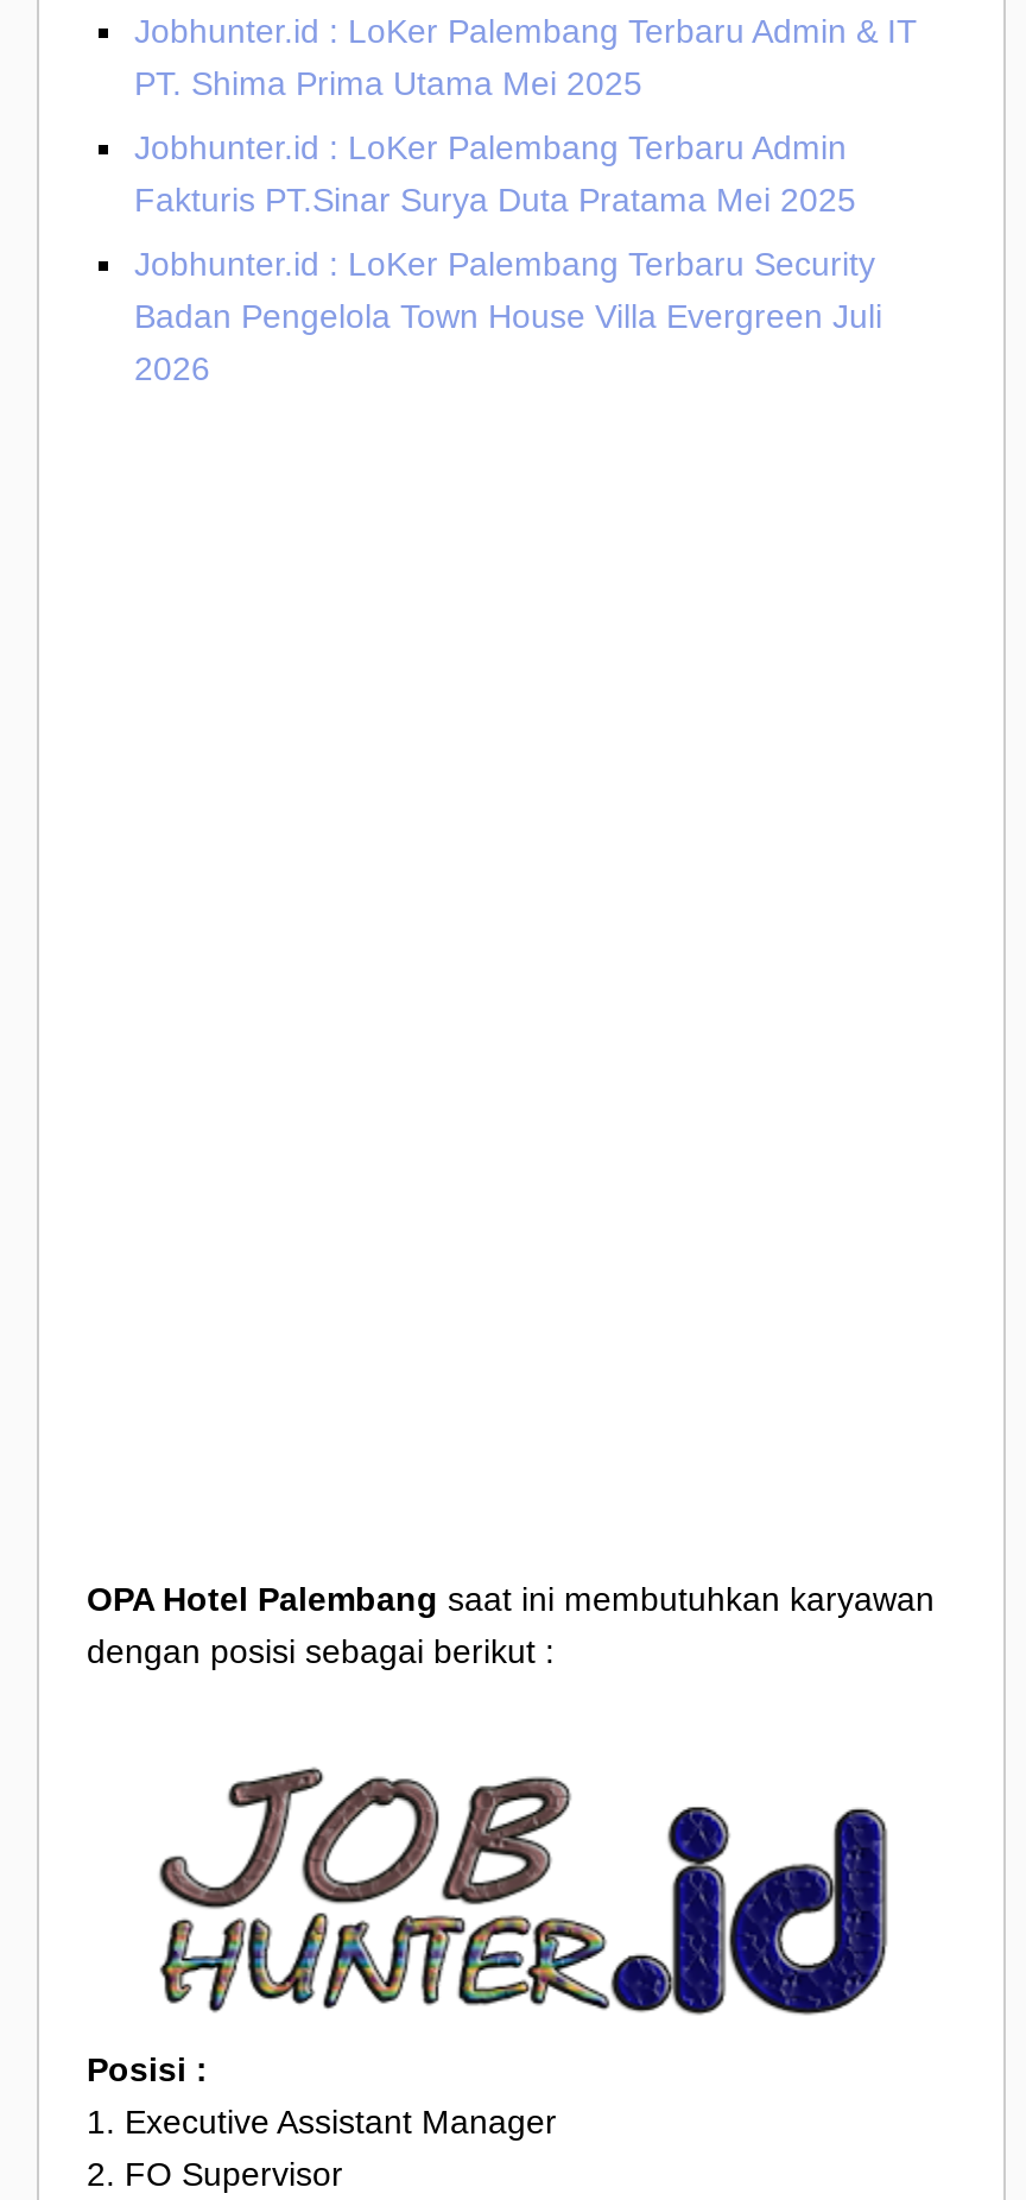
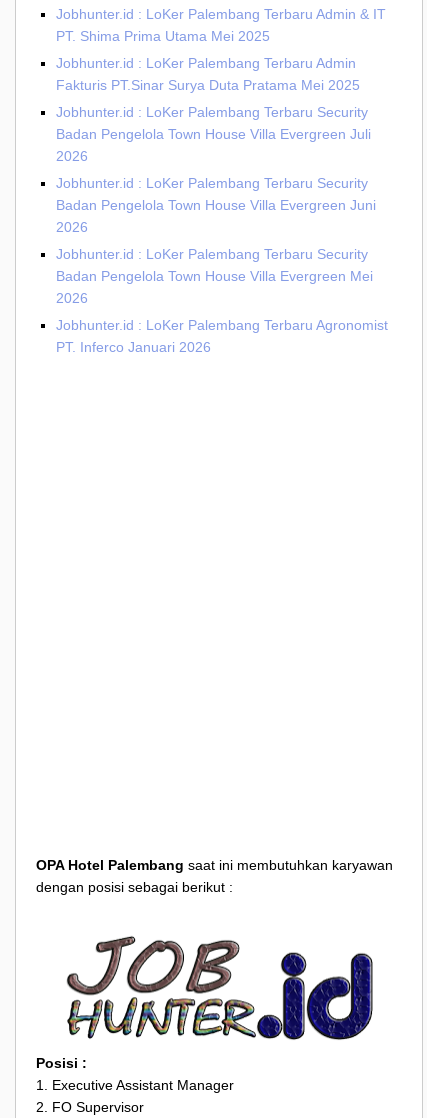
+ Jobhunter.id : LoKer Palembang Terbaru Security
+ Badan Pengelola Town House Villa Evergreen Juni
+ 2026
+ Jobhunter.id : LoKer Palembang Terbaru Security
+ Badan Pengelola Town House Villa Evergreen Mei
+ 2026
+ Jobhunter.id : LoKer Palembang Terbaru Agronomist
+ PT. Inferco Januari 2026
